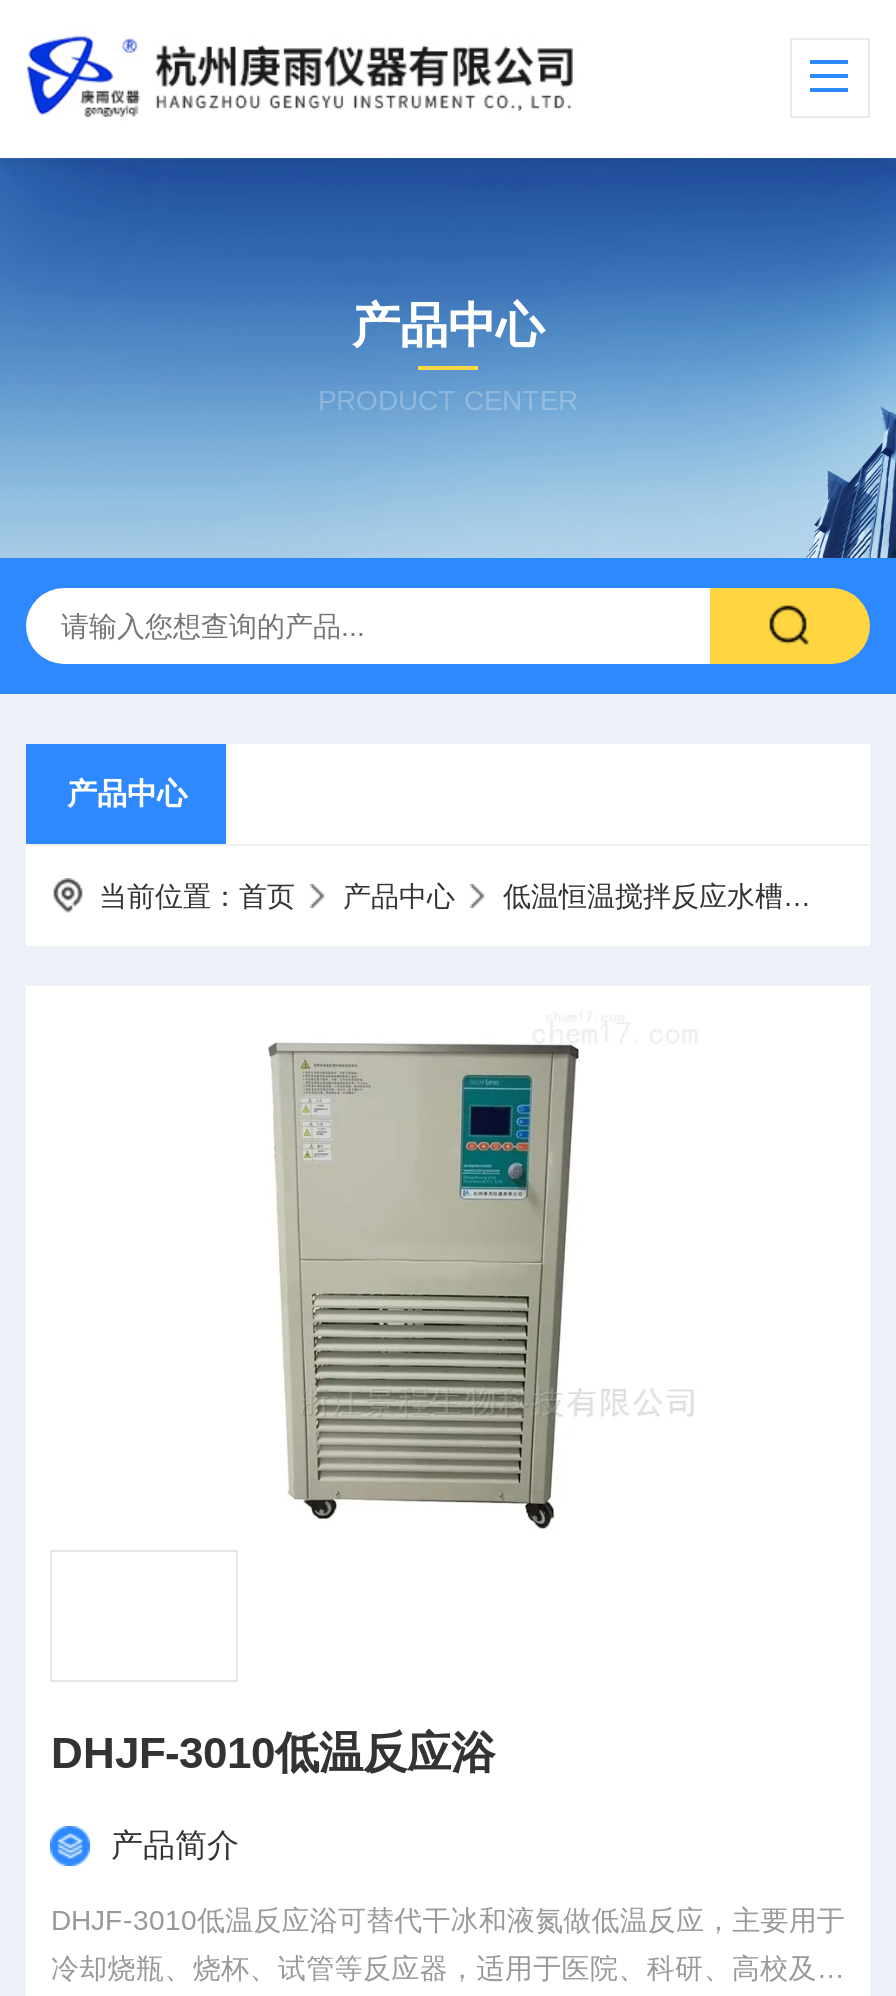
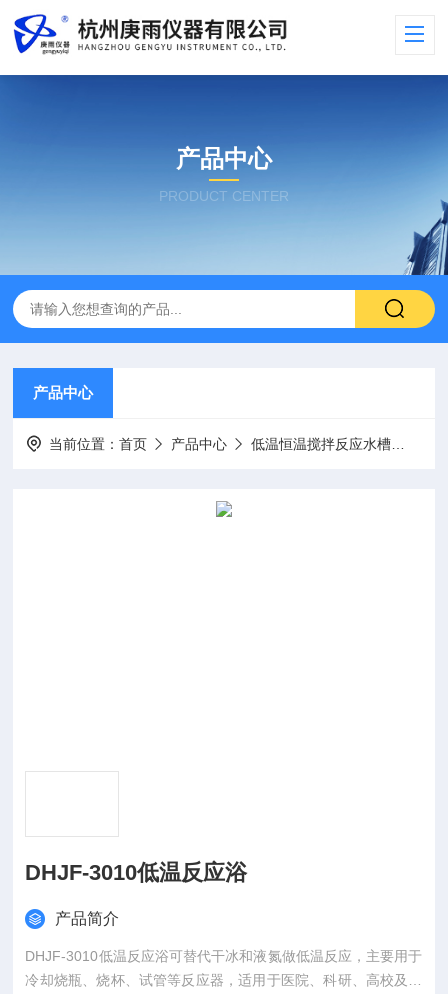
- [image]
